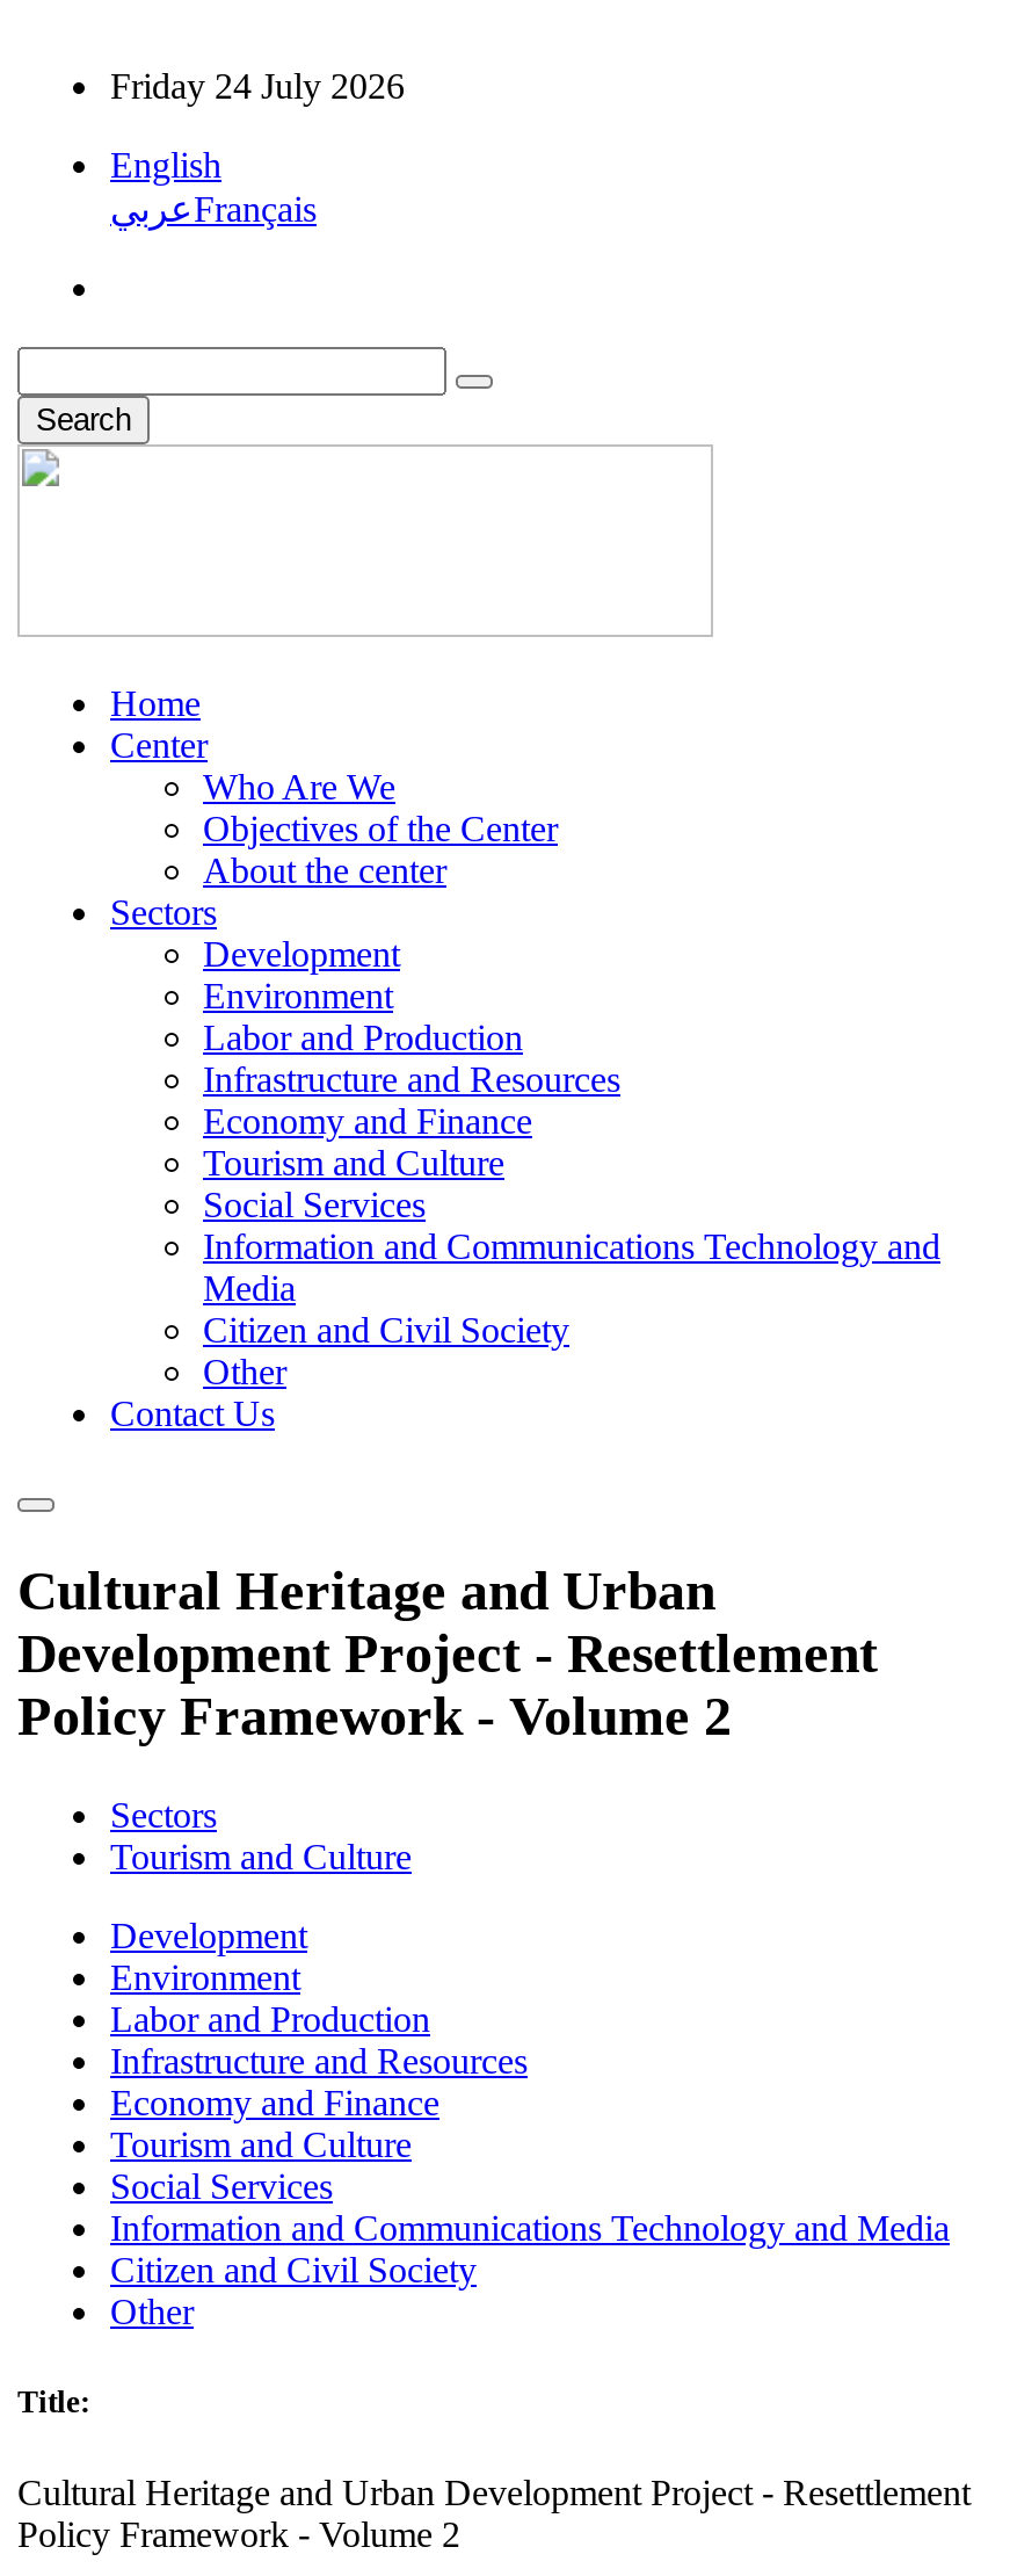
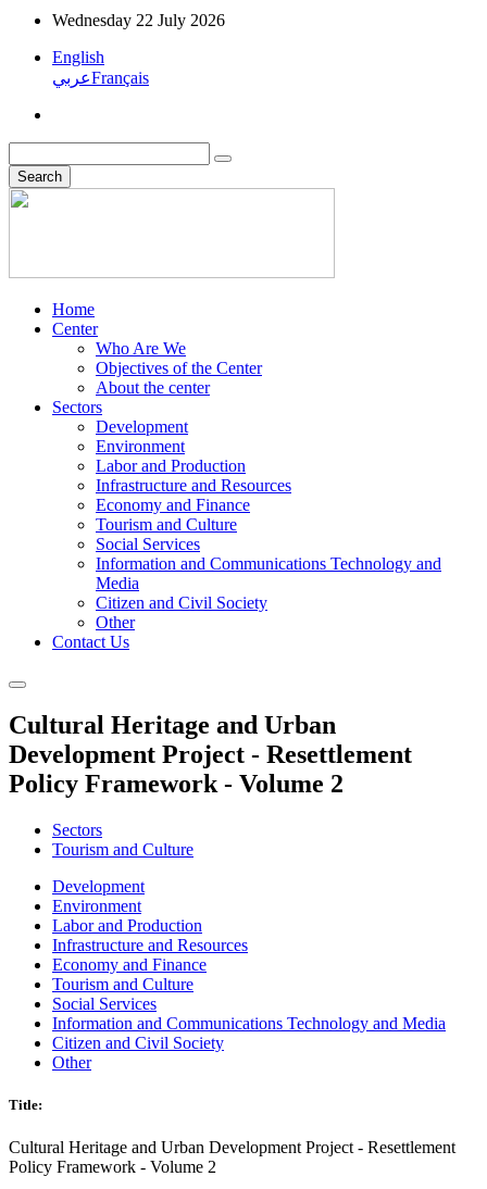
- Friday 24 July 2026
+ Wednesday 22 July 2026
